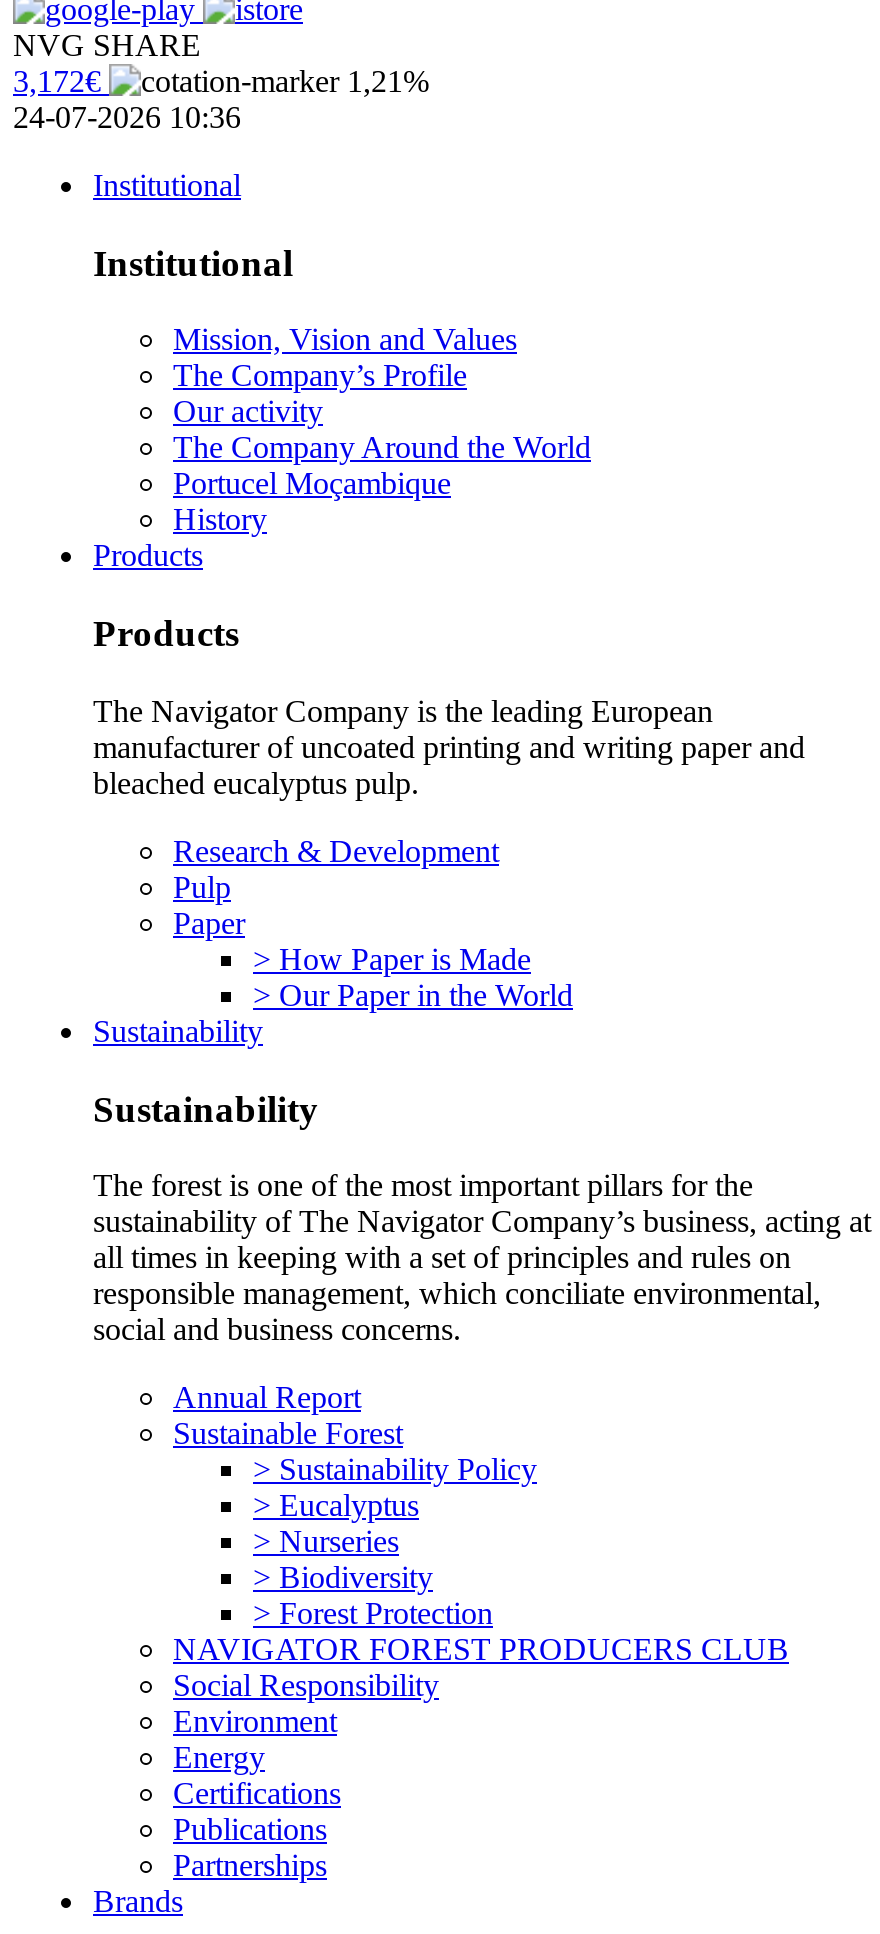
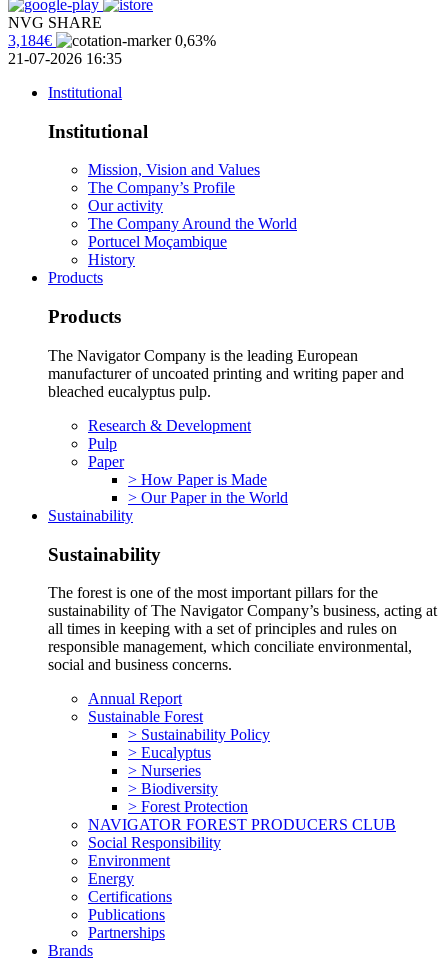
- 3,172€
+ 3,184€

- 1,21%
+ 0,63%

- 24-07-2026 10:36
+ 21-07-2026 16:35
